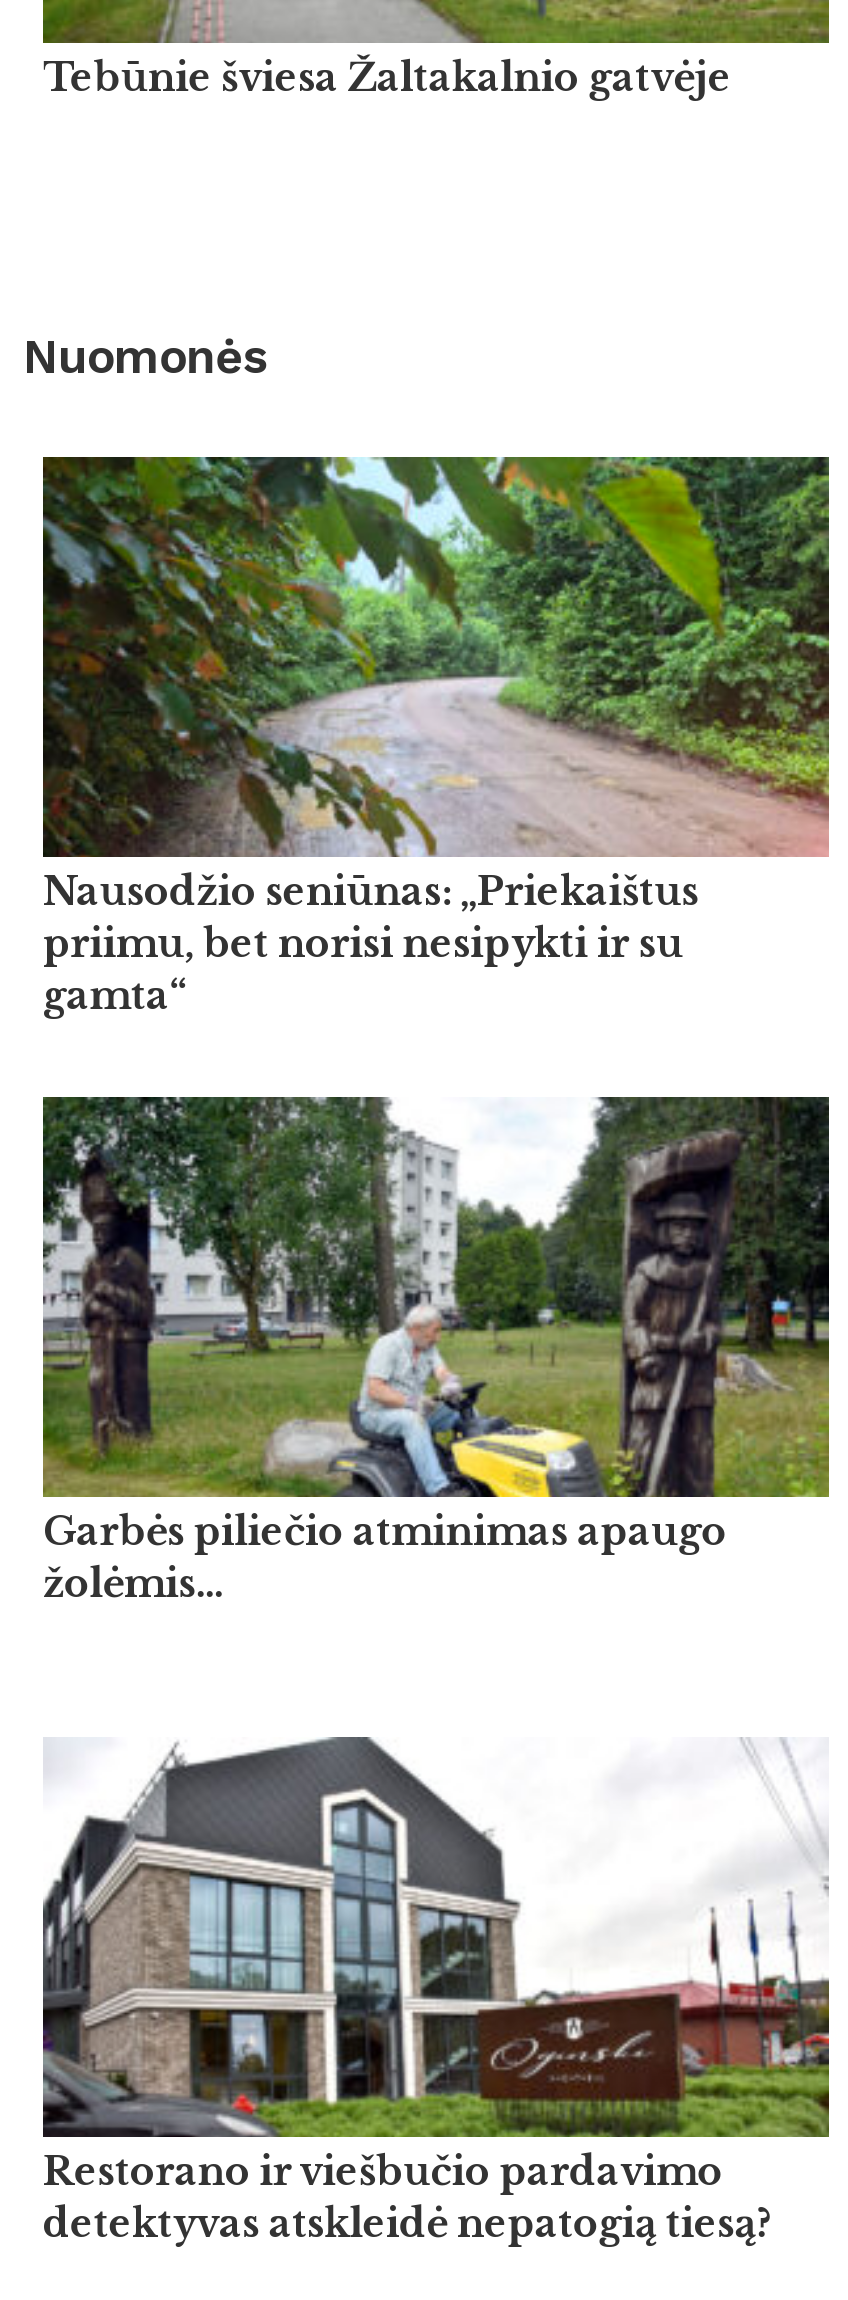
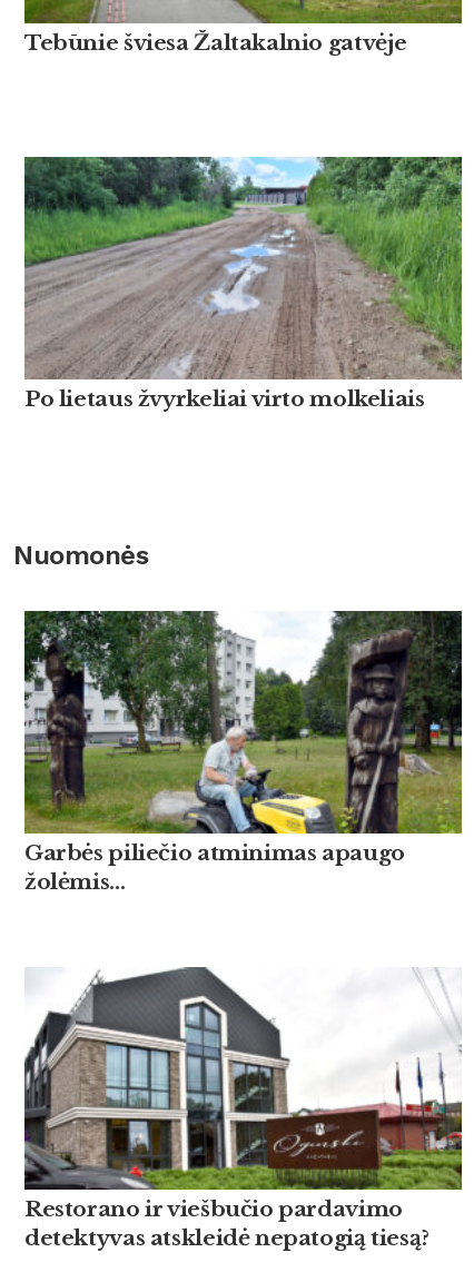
+ Po lietaus žvyrkeliai virto molkeliais

moved down: Nuomonės

- [image]
+ [image]

- Nausodžio seniūnas: „Priekaištus
- priimu, bet norisi nesipykti ir su
- gamta“
